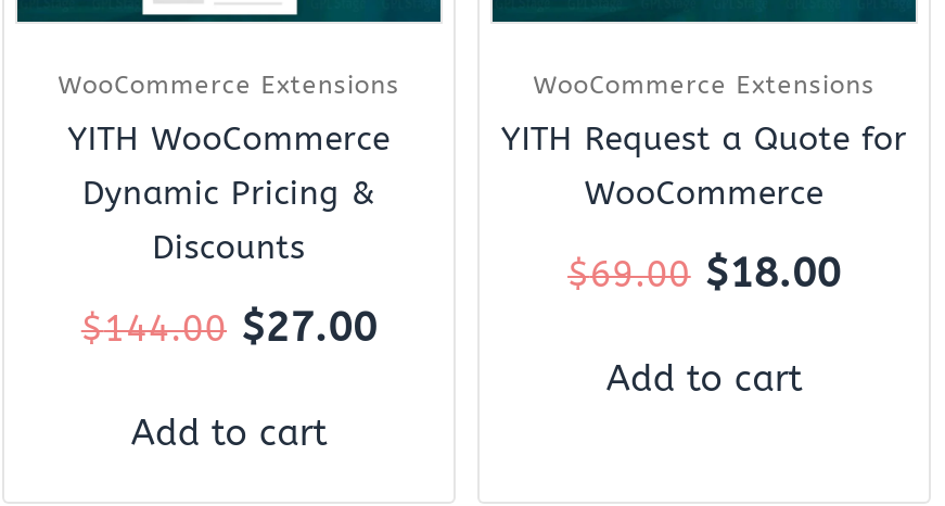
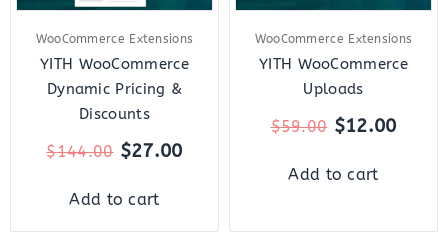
- YITH Request a Quote for
- WooCommerce
+ YITH WooCommerce
+ Uploads

- $69.00
+ $59.00

- $18.00
+ $12.00
